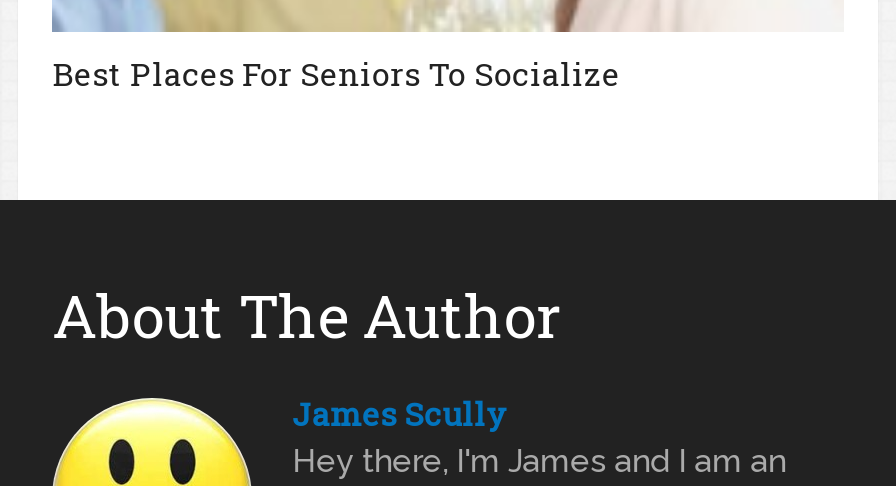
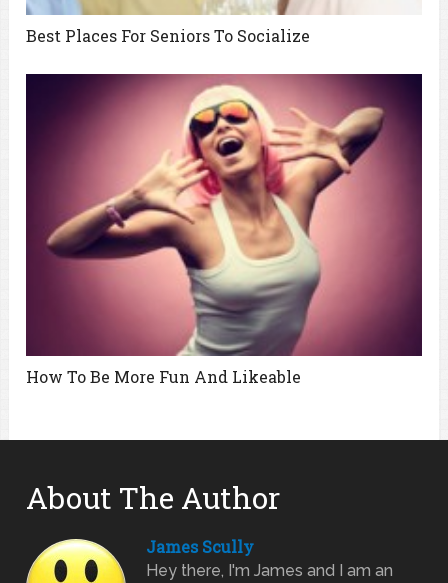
+ [image]
+ How To Be More Fun And Likeable
